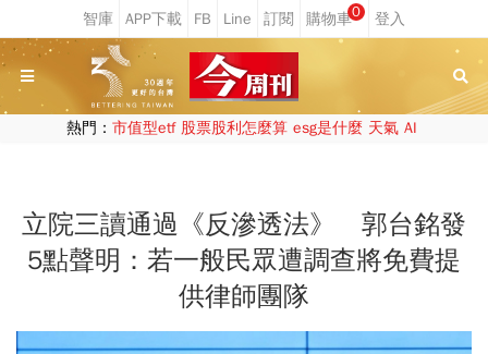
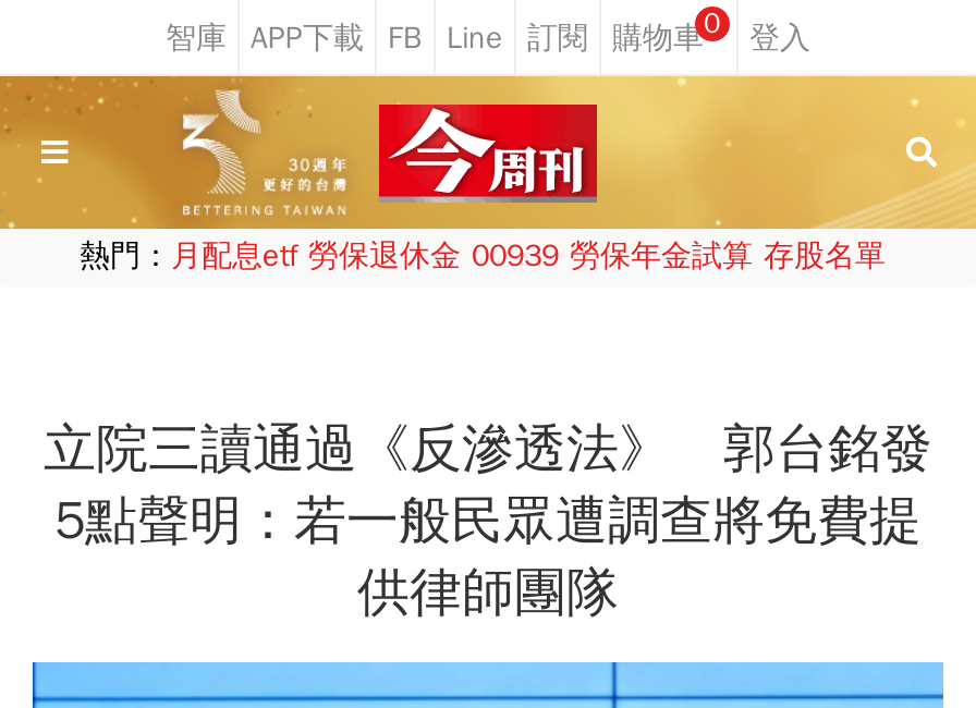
- 熱門：市值型etf 股票股利怎麼算 esg是什麼 天氣 AI
+ 熱門：月配息etf 勞保退休金 00939 勞保年金試算 存股名單
